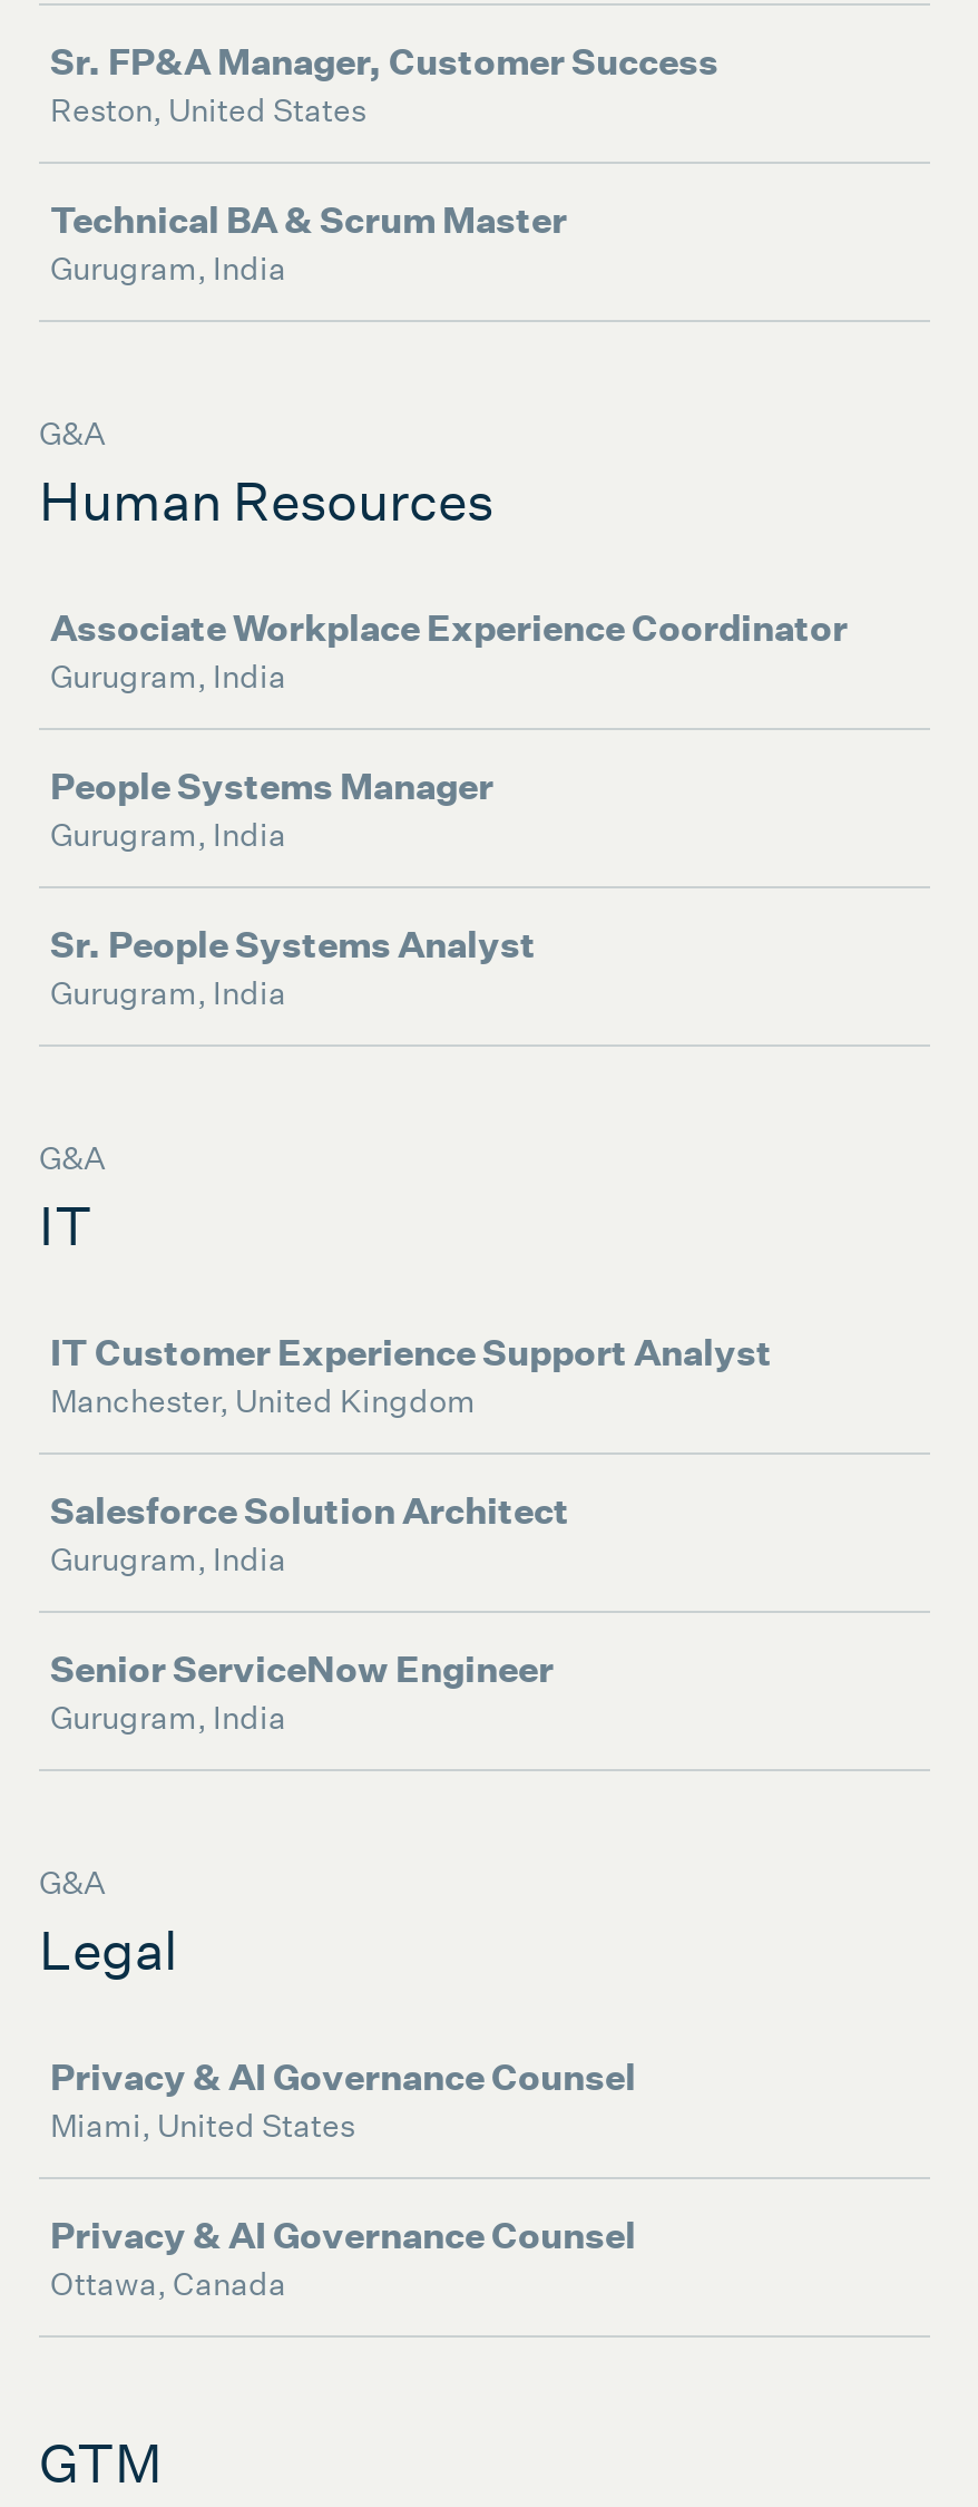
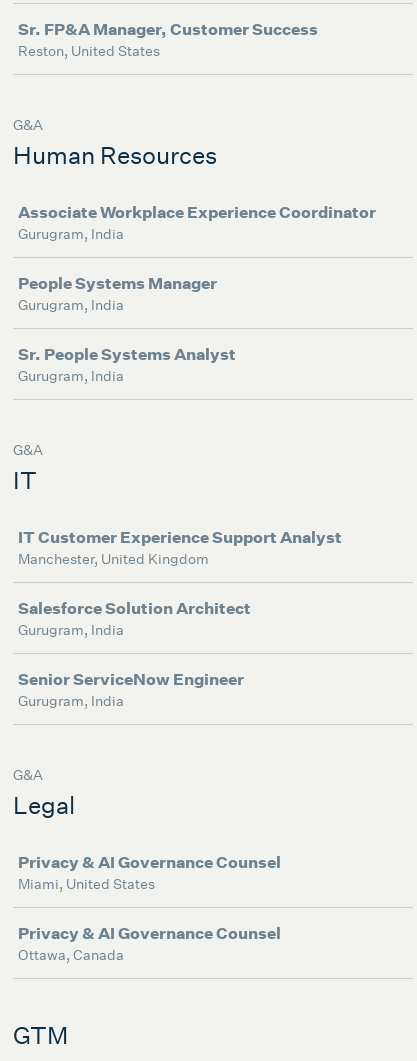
- Technical BA & Scrum Master
- Gurugram, India
